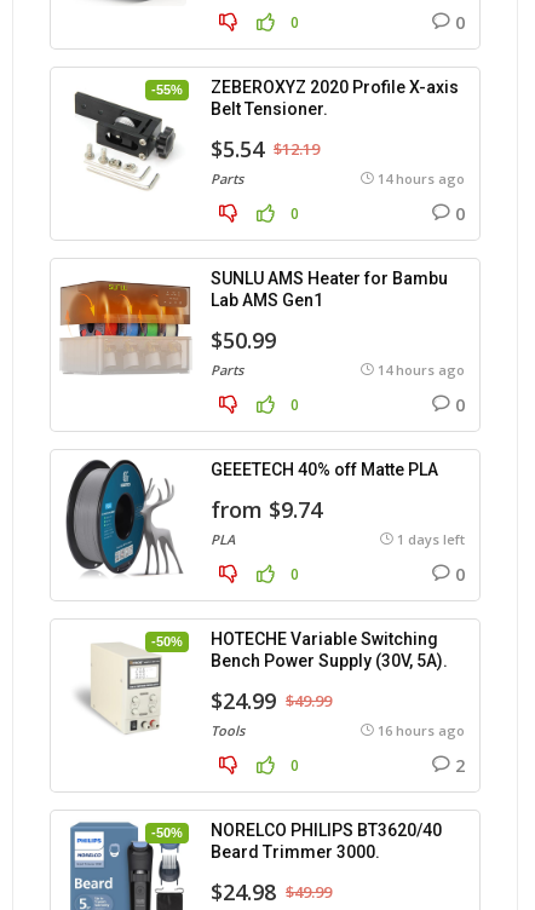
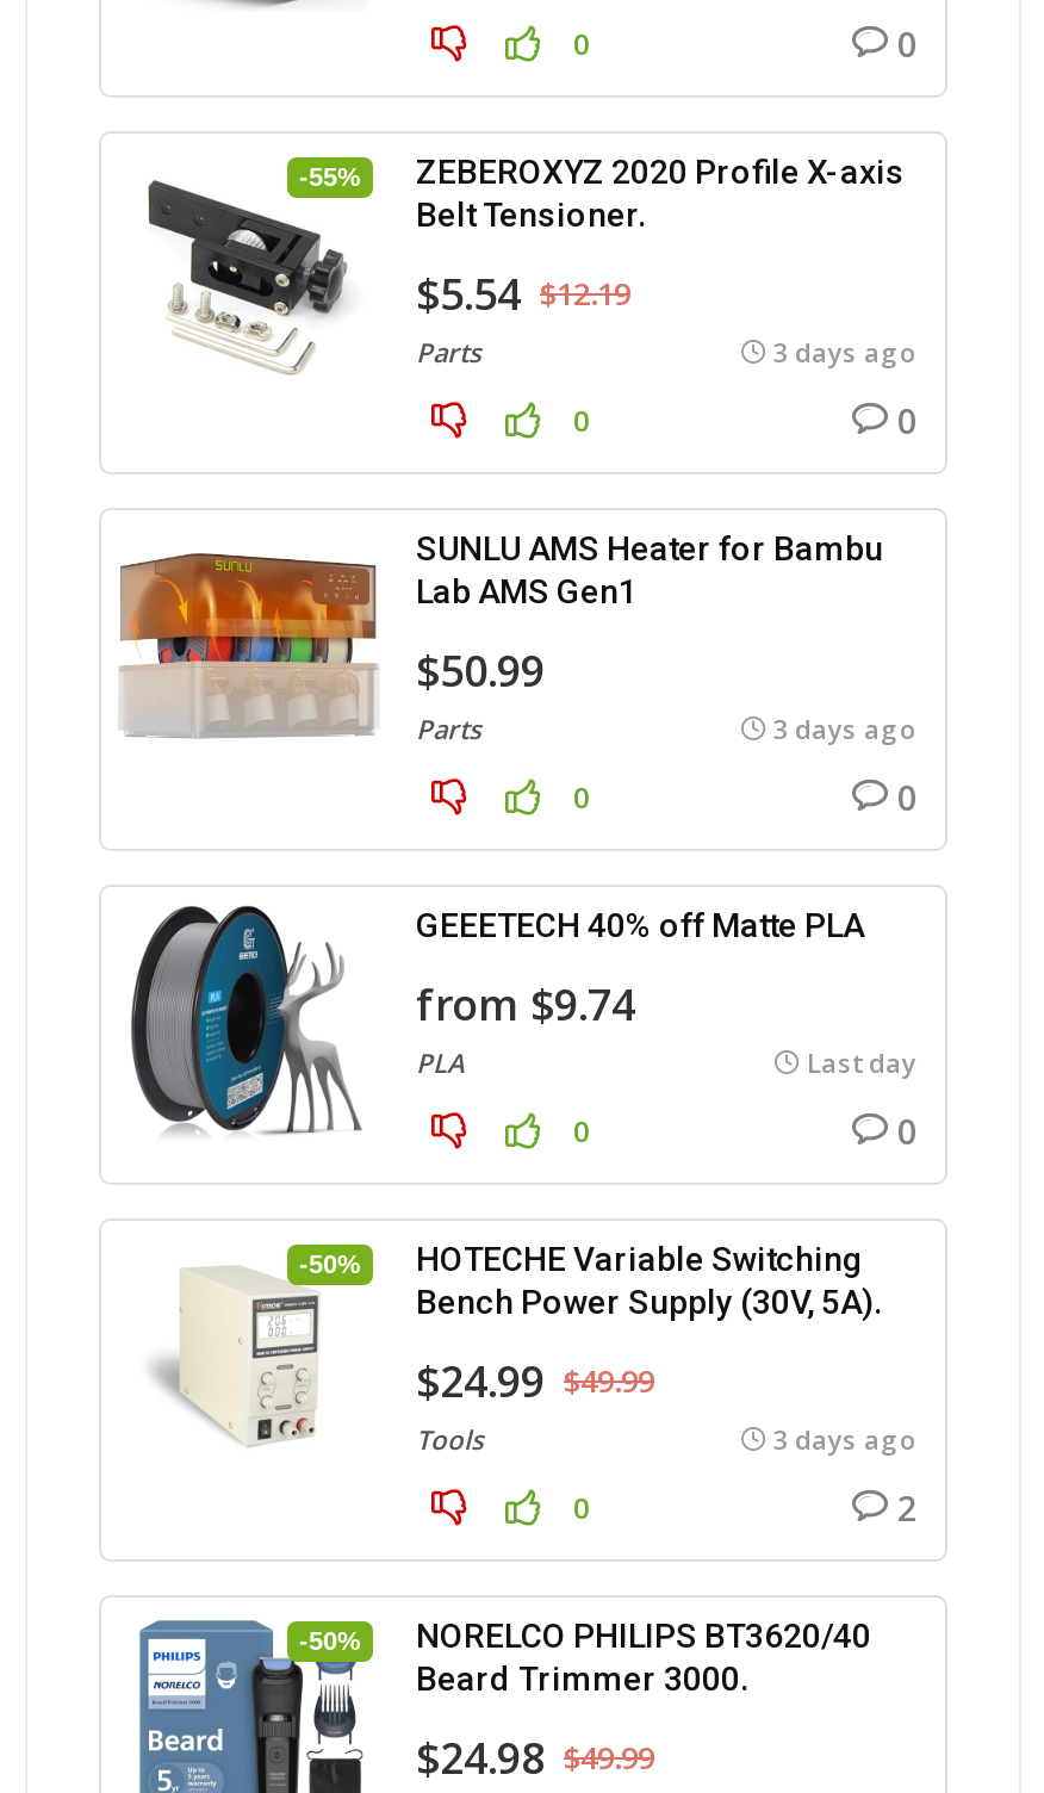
- 14 hours ago
+ 3 days ago

- 14 hours ago
+ 3 days ago

- 1 days left
+ Last day

- 16 hours ago
+ 3 days ago
